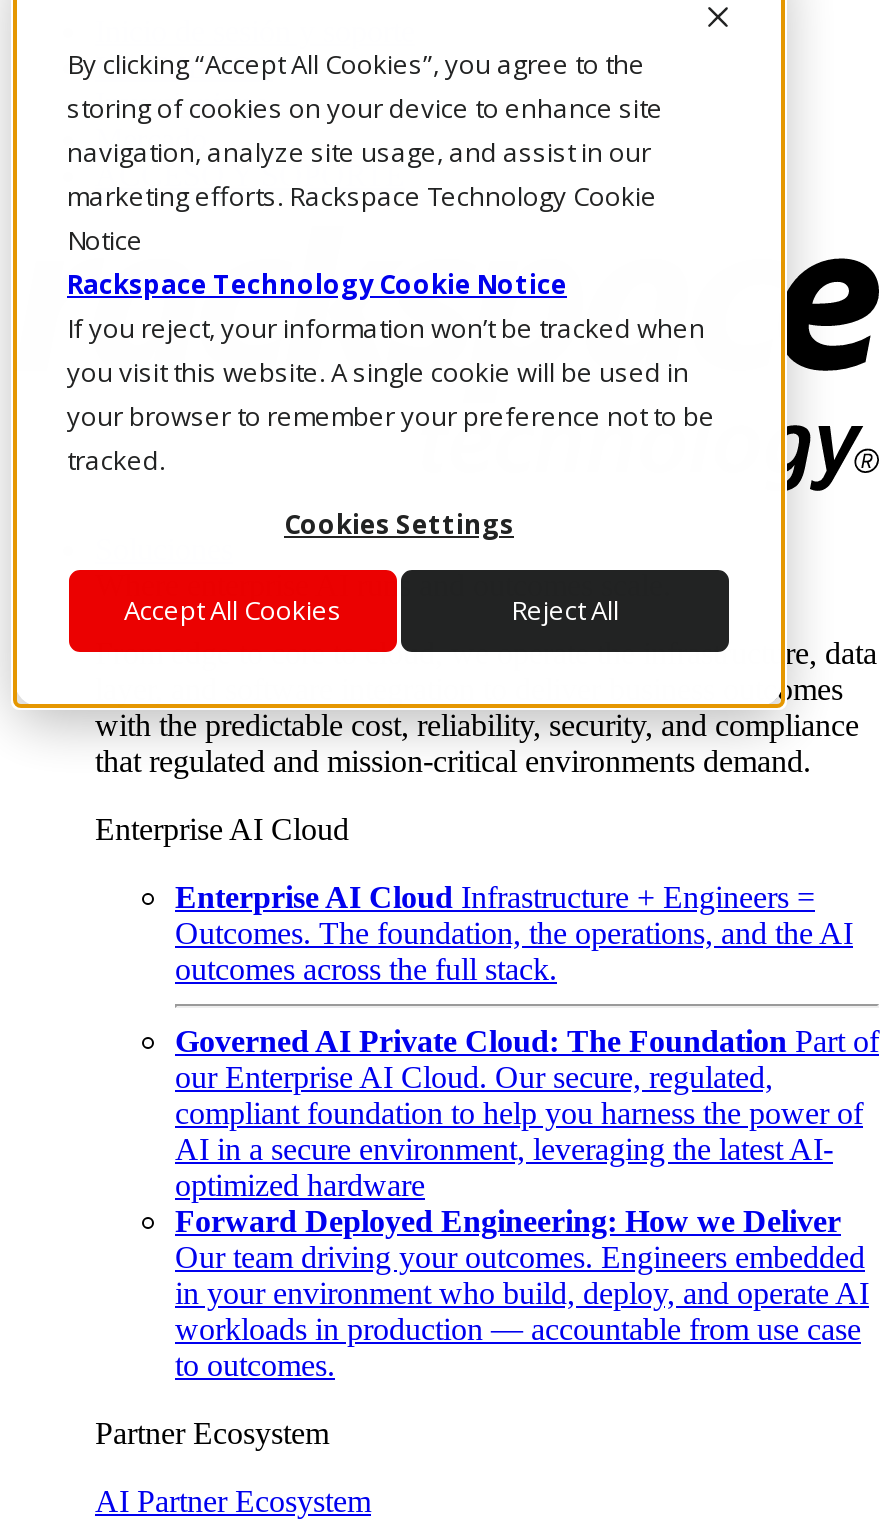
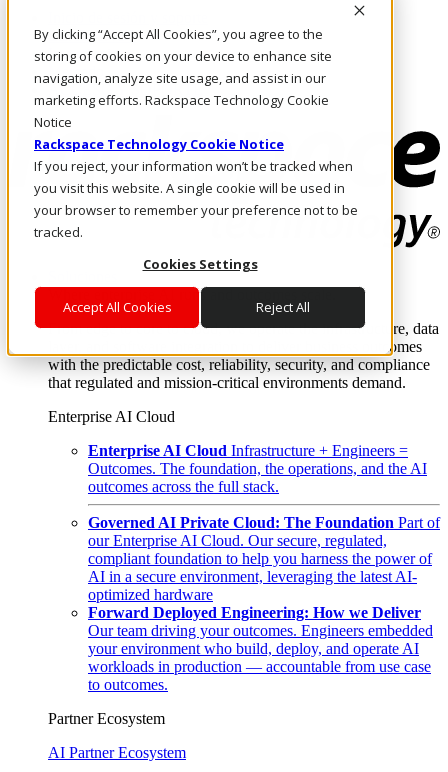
- in your environment who build, deploy, and operate AI
+ your environment who build, deploy, and operate AI
